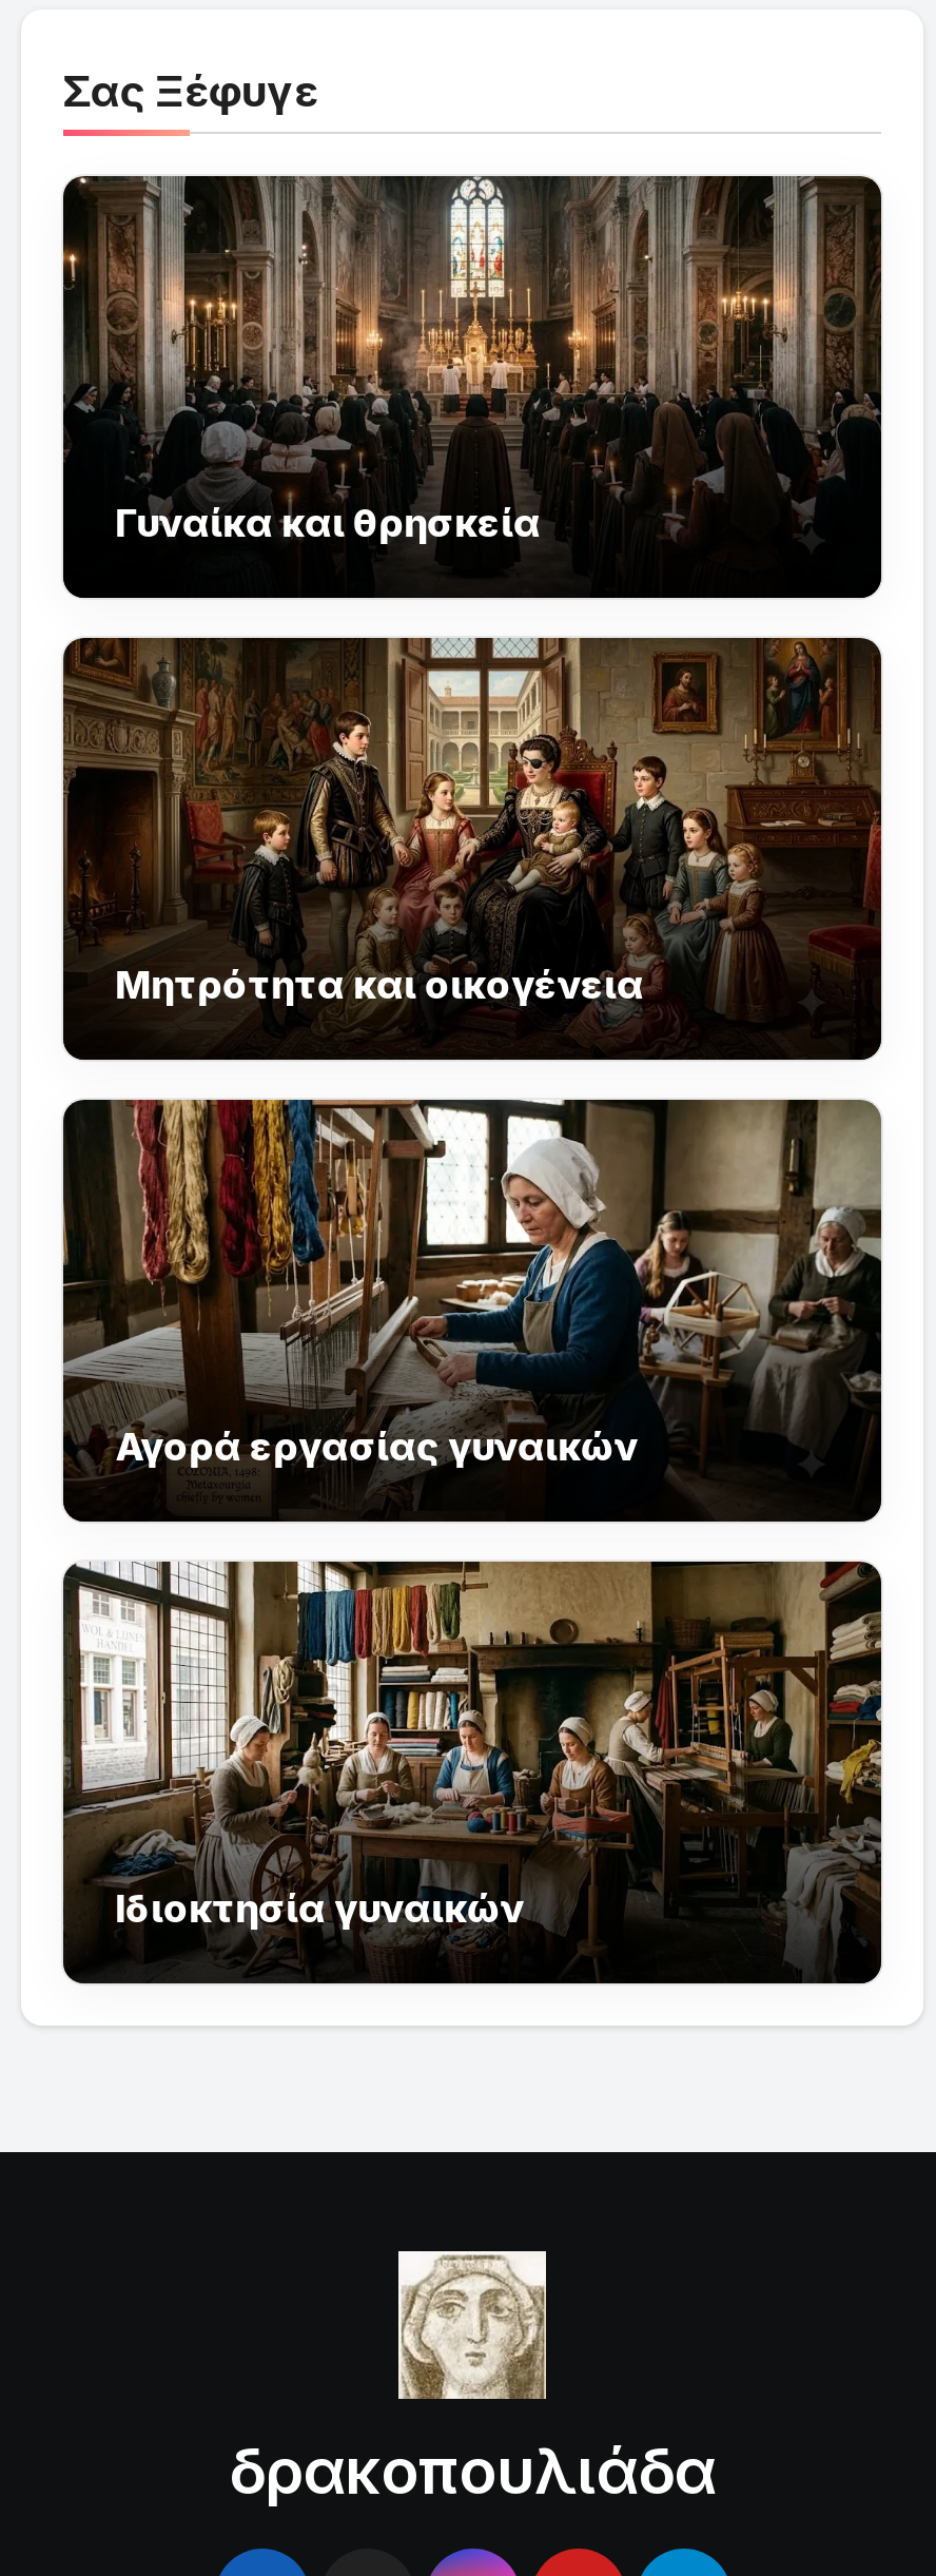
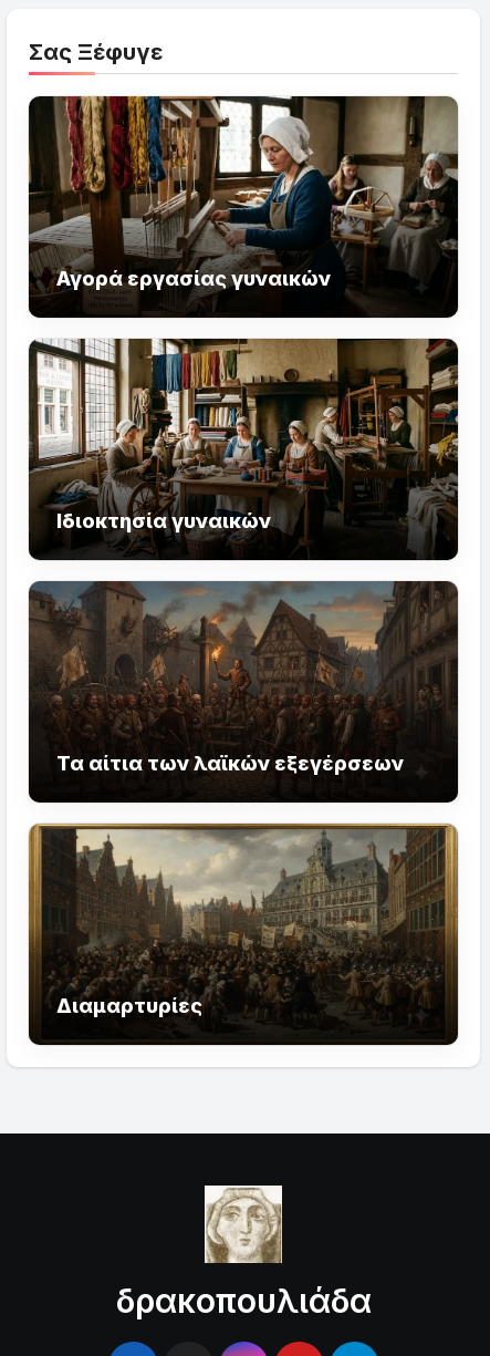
- [image]
- Γυναίκα και θρησκεία

- [image]
- Μητρότητα και οικογένεια

moved up: [image] | Αγορά εργασίας γυναικών | Ιδιοκτησία γυναικών

+ [image]
+ Διαμαρτυρίες

+ [image]
+ Τα αίτια των λαϊκών εξεγέρσεων
